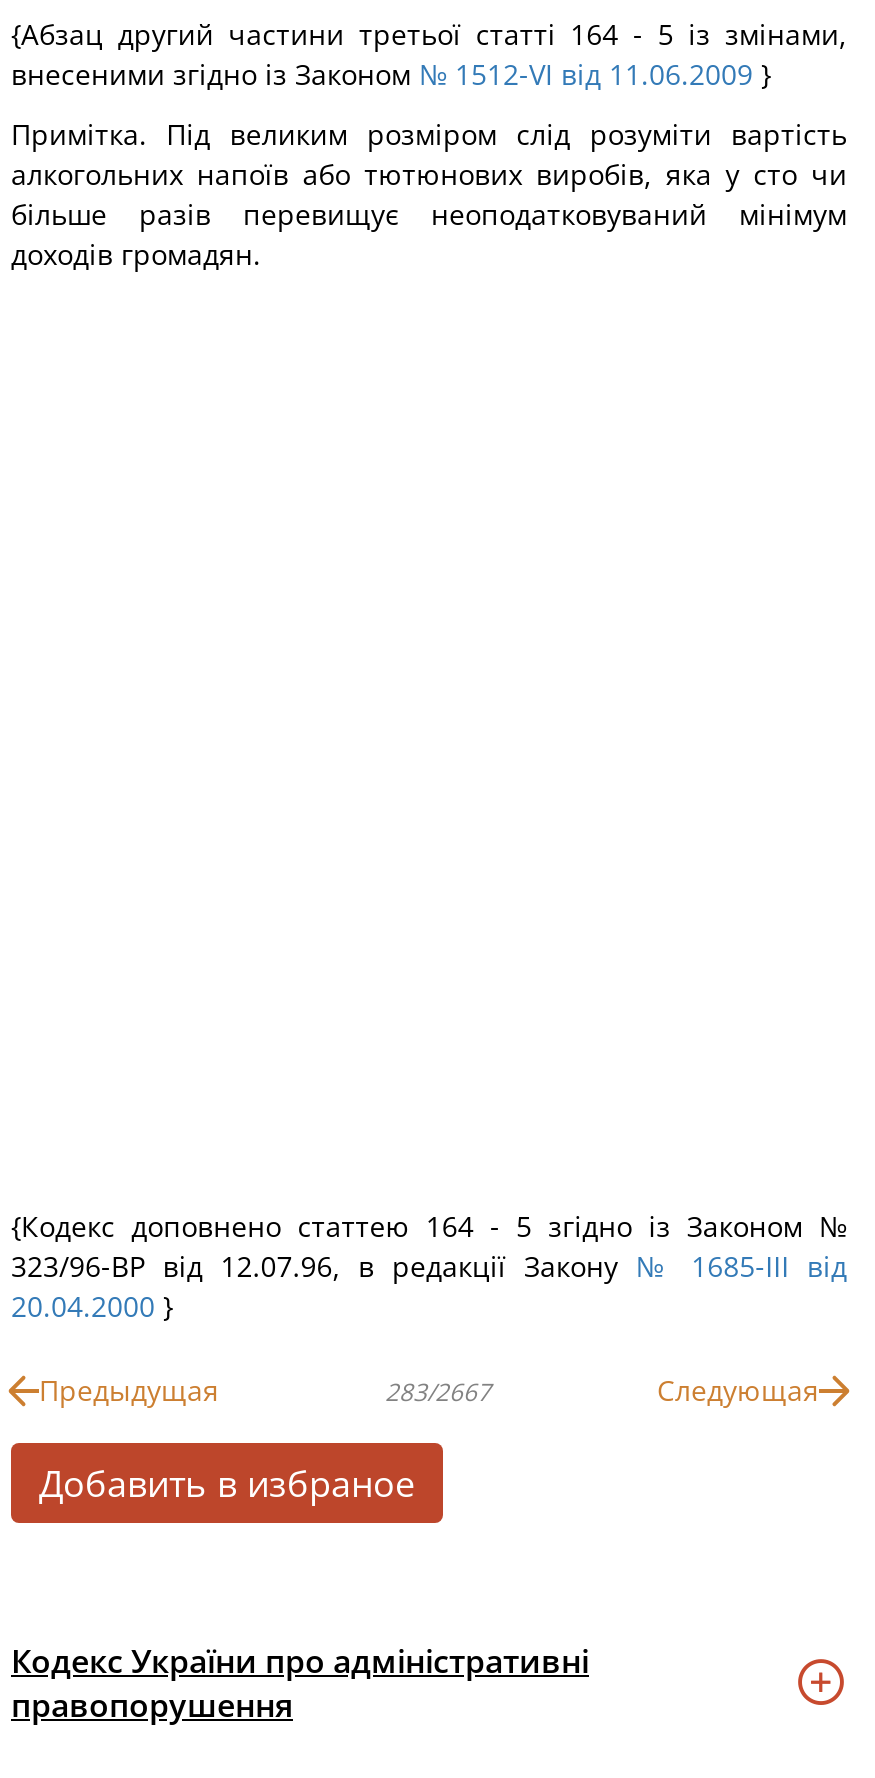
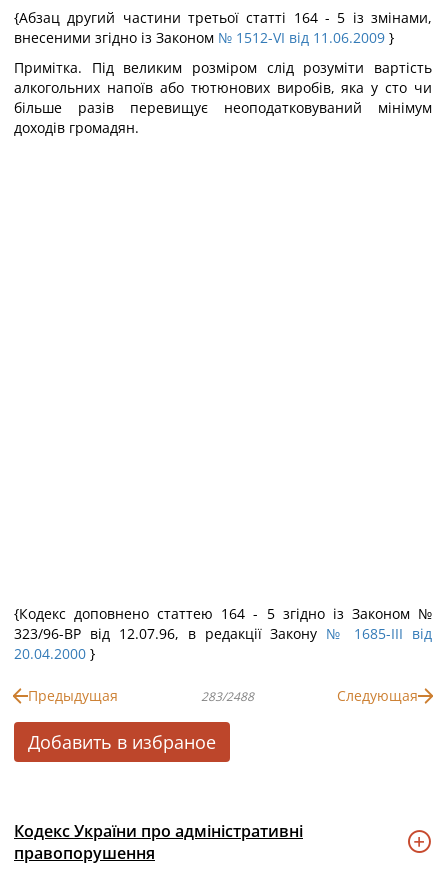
- 283/2667
+ 283/2488
